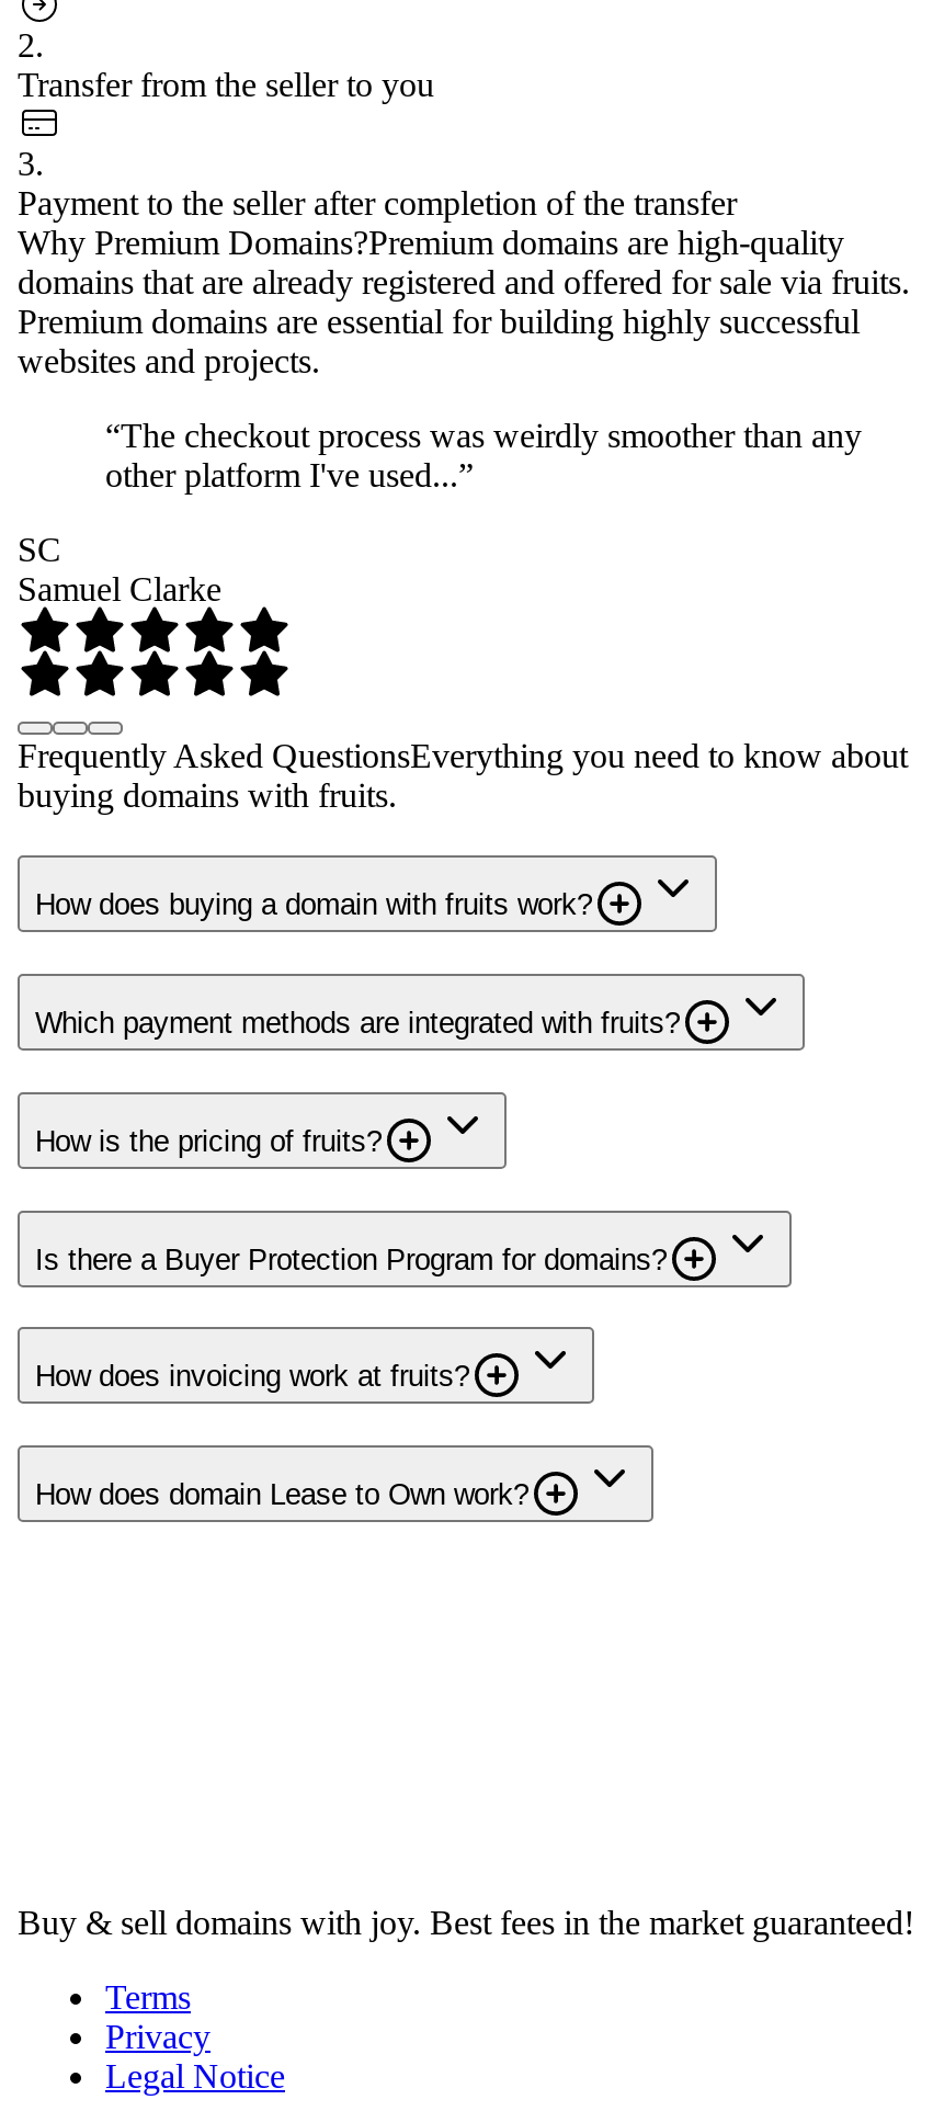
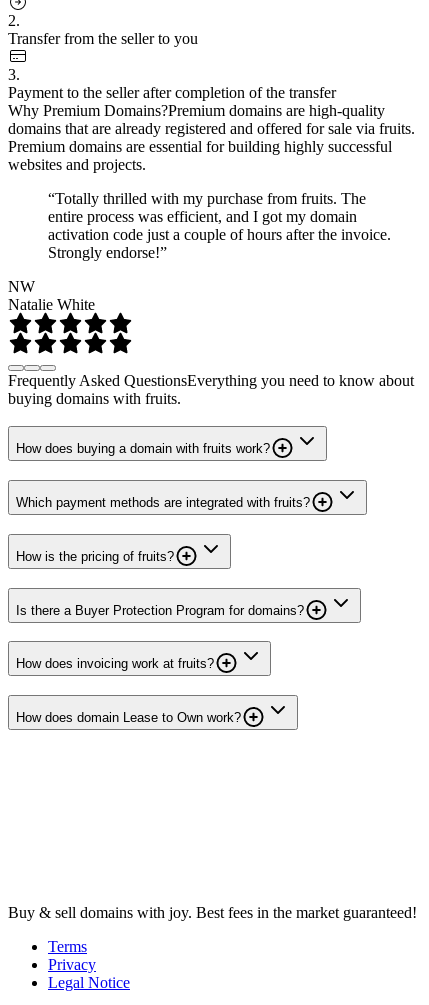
- “The checkout process was weirdly smoother than any
- other platform I've used...”
+ “Totally thrilled with my purchase from fruits. The
+ entire process was efficient, and I got my domain
+ activation code just a couple of hours after the invoice.
+ Strongly endorse!”

- SC
- Samuel Clarke
+ NW
+ Natalie White
